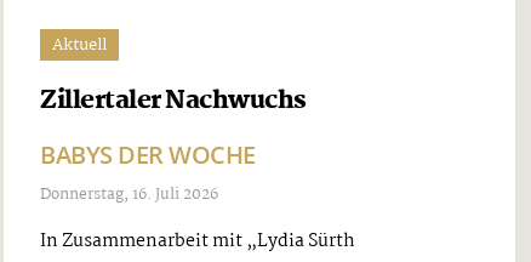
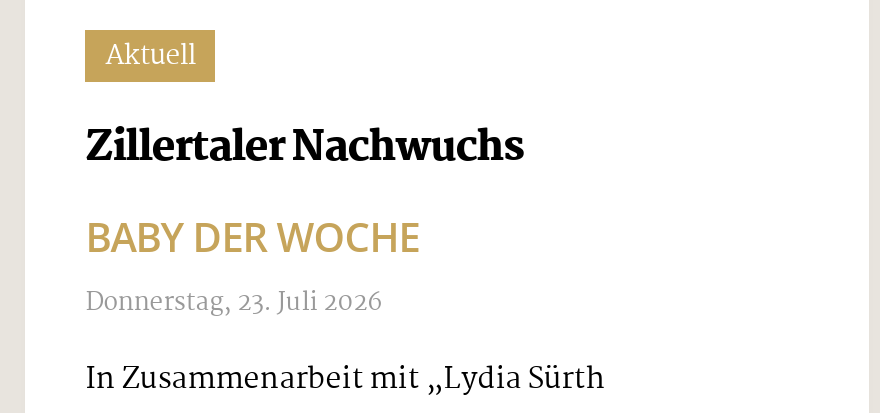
- BABYS DER WOCHE
+ BABY DER WOCHE

- Donnerstag, 16. Juli 2026
+ Donnerstag, 23. Juli 2026
